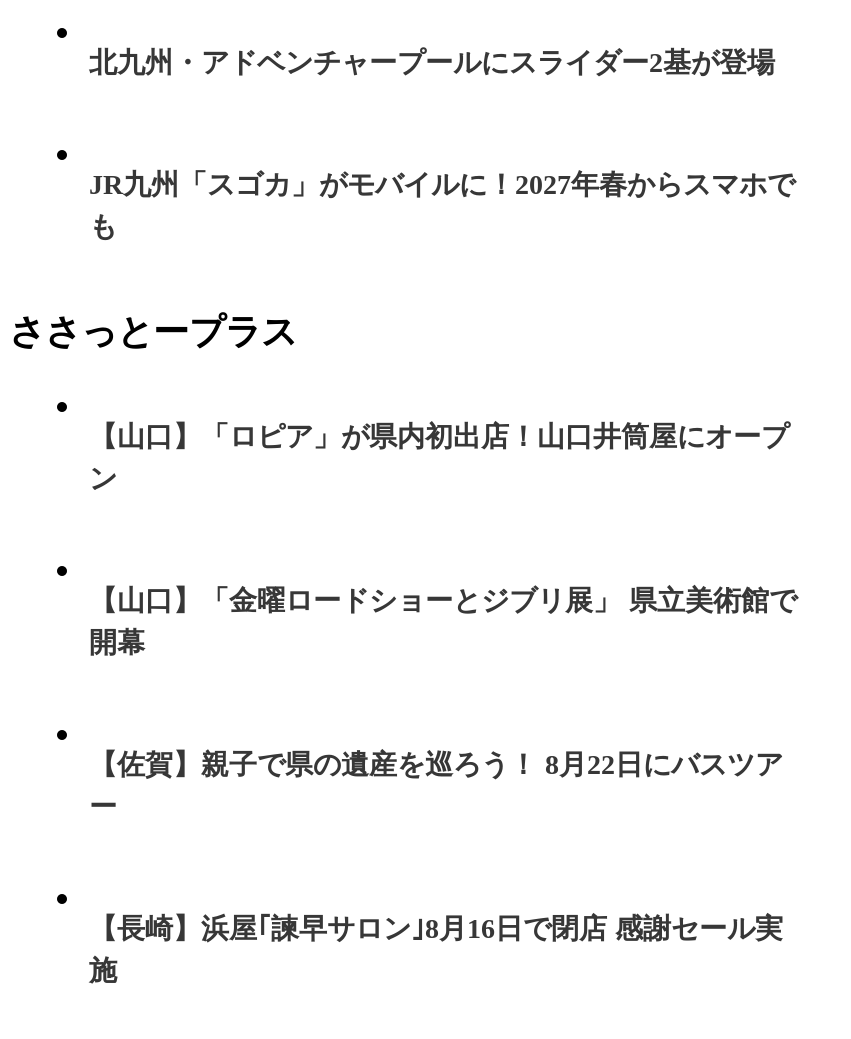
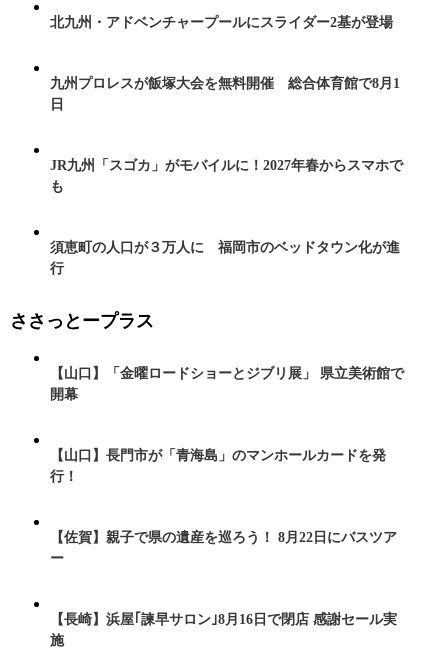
+ 九州プロレスが飯塚大会を無料開催 総合体育館で8月1
+ 日

+ 須恵町の人口が３万人に 福岡市のベッドタウン化が進
+ 行

- 【山口】「ロピア」が県内初出店！山口井筒屋にオープ
- ン

+ 【山口】長門市が「青海島」のマンホールカードを発
+ 行！
